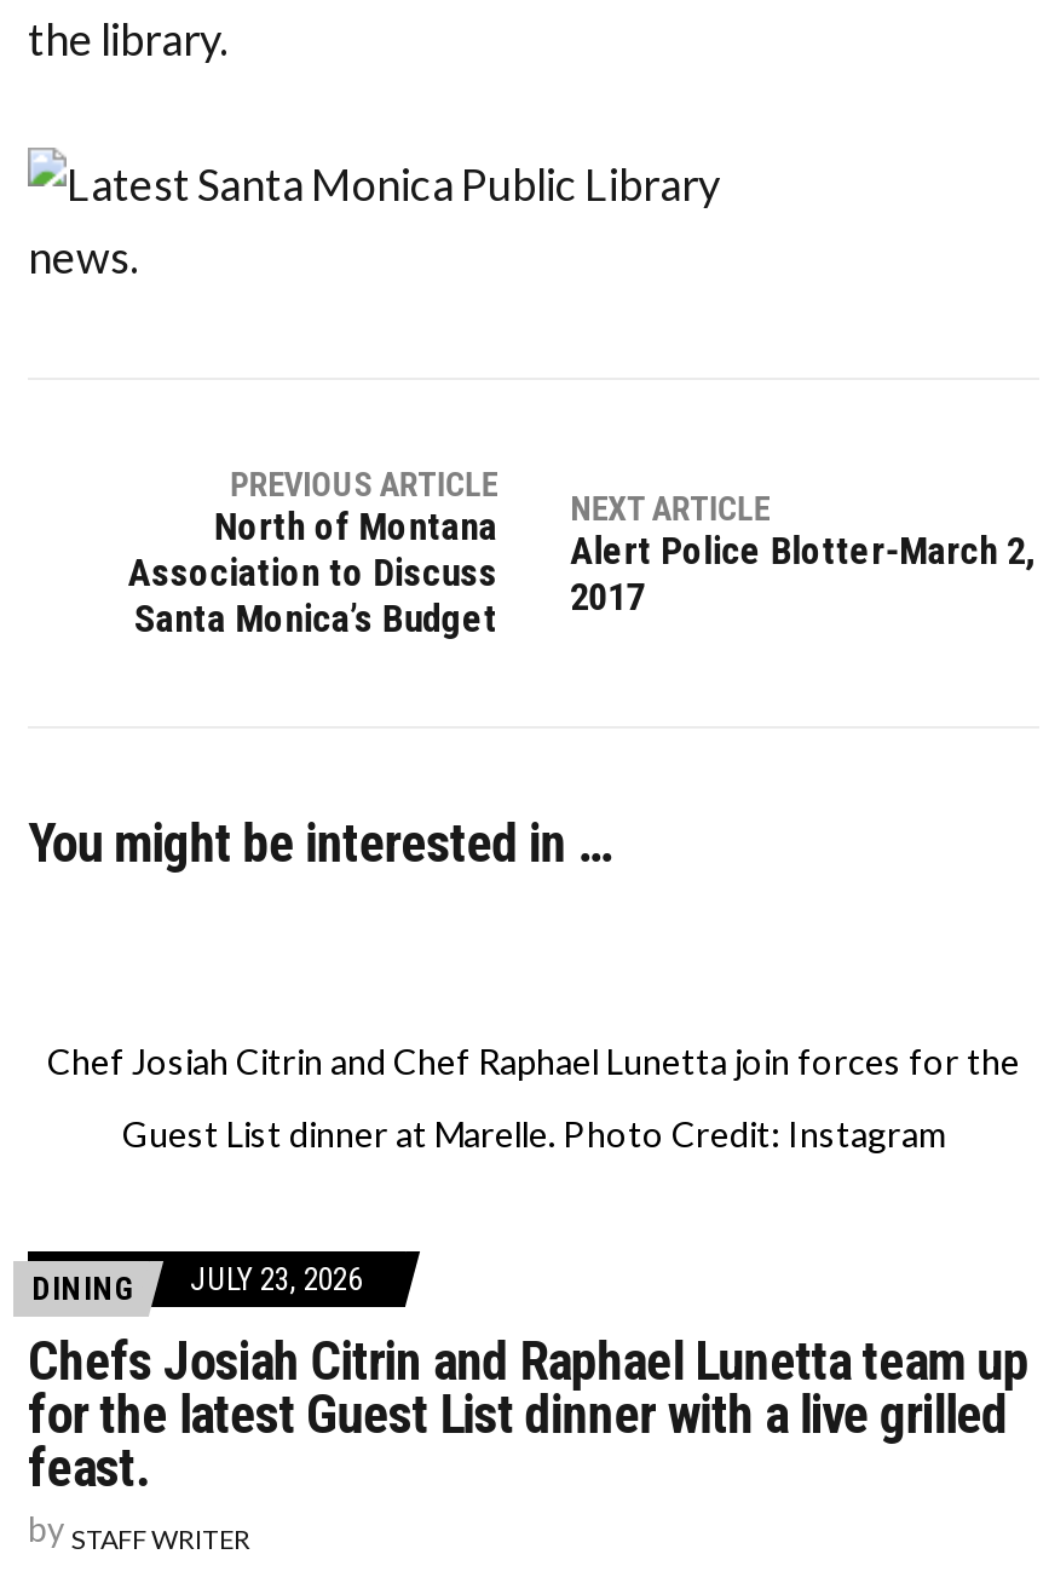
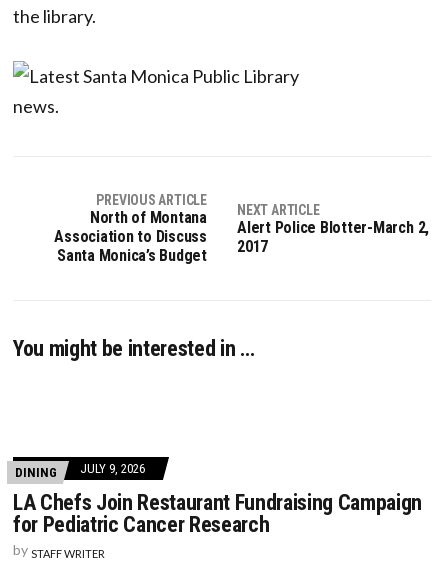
- Chef Josiah Citrin and Chef Raphael Lunetta join forces for the
- Guest List dinner at Marelle. Photo Credit: Instagram

- DINING JULY 23, 2026
+ DINING JULY 9, 2026

- Chefs Josiah Citrin and Raphael Lunetta team up
- for the latest Guest List dinner with a live grilled
- feast.
+ LA Chefs Join Restaurant Fundraising Campaign
+ for Pediatric Cancer Research
